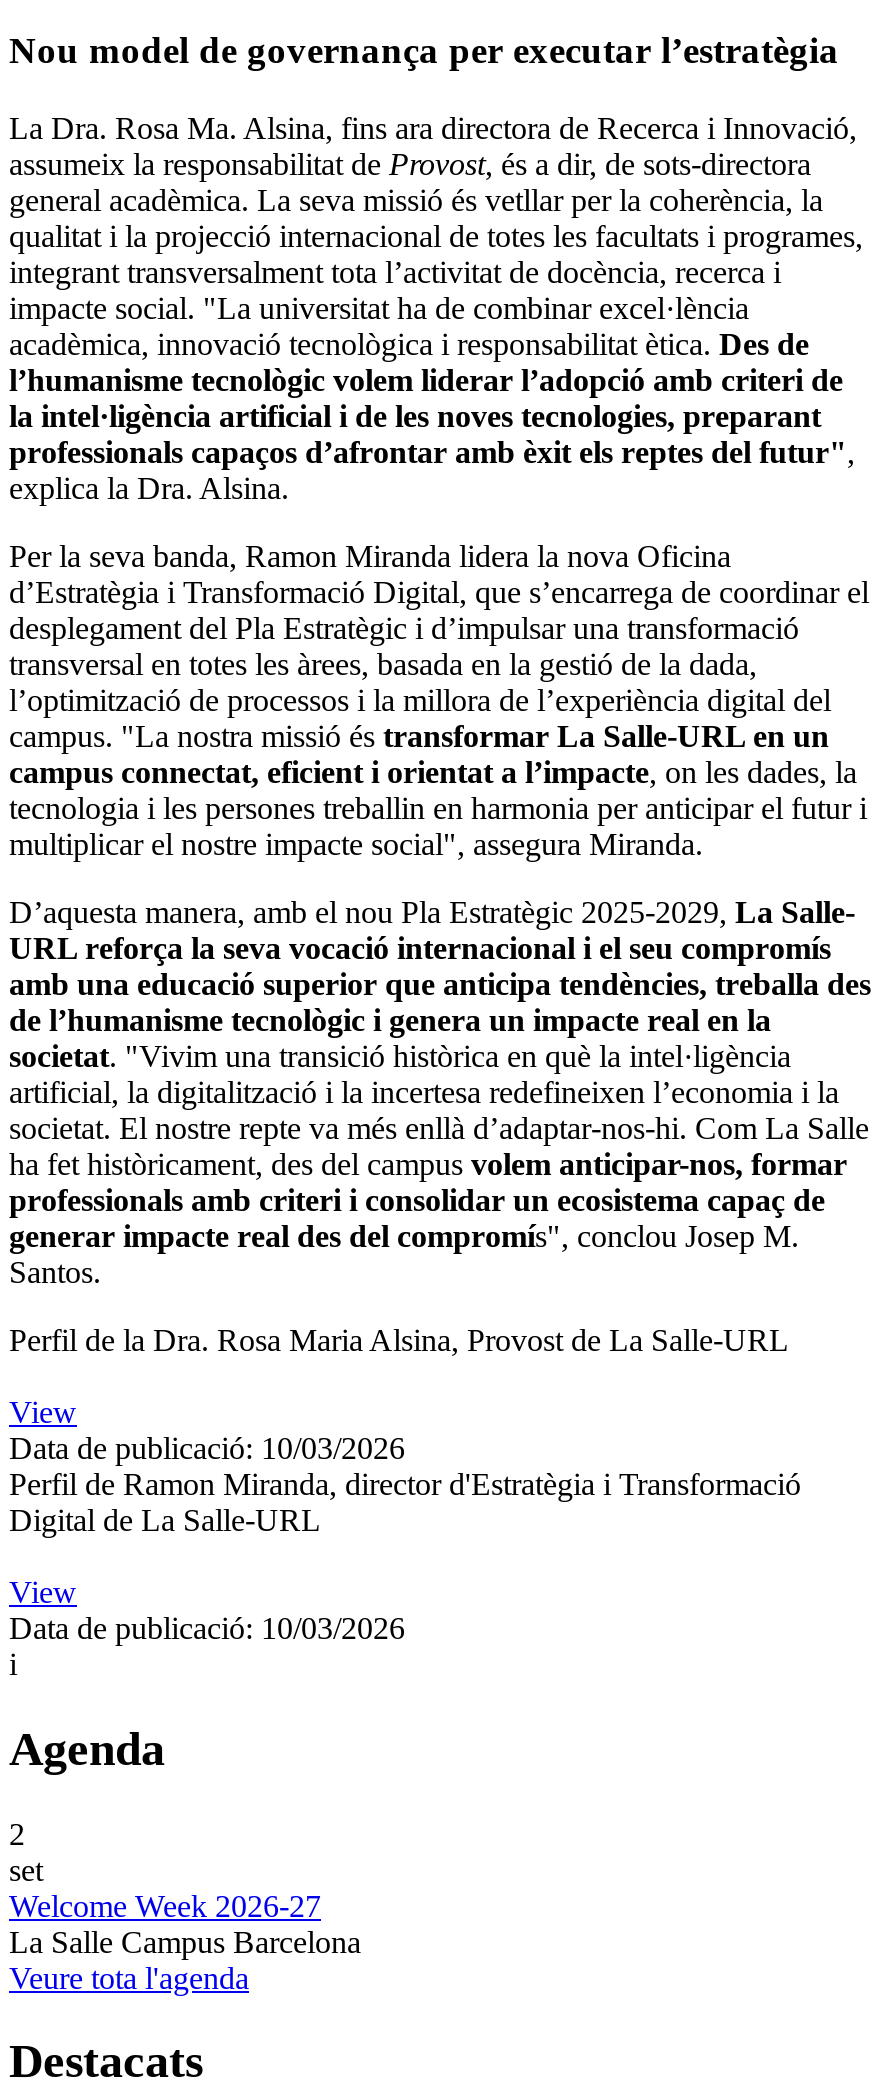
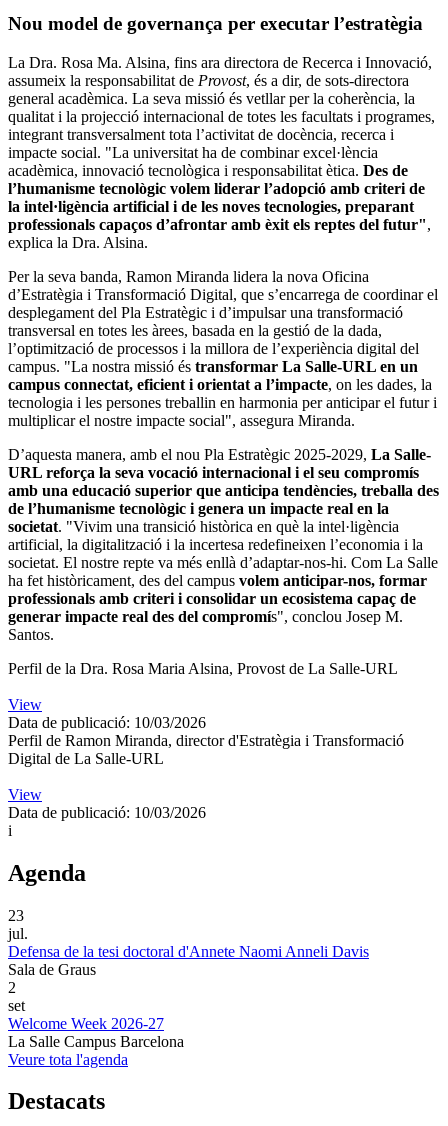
+ 23
+ jul.
+ Defensa de la tesi doctoral d'Annete Naomi Anneli Davis
+ Sala de Graus
